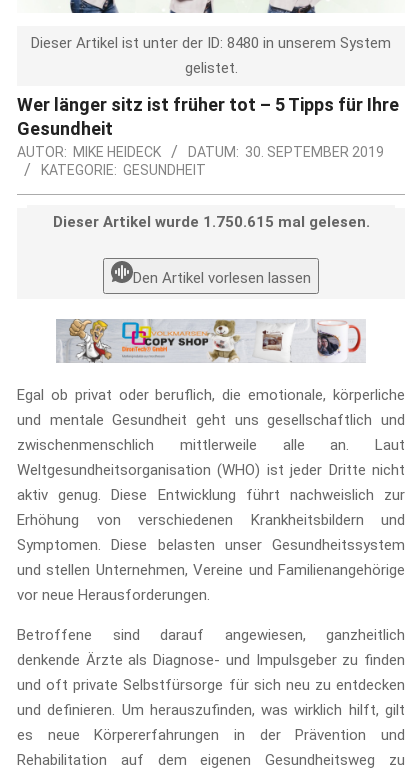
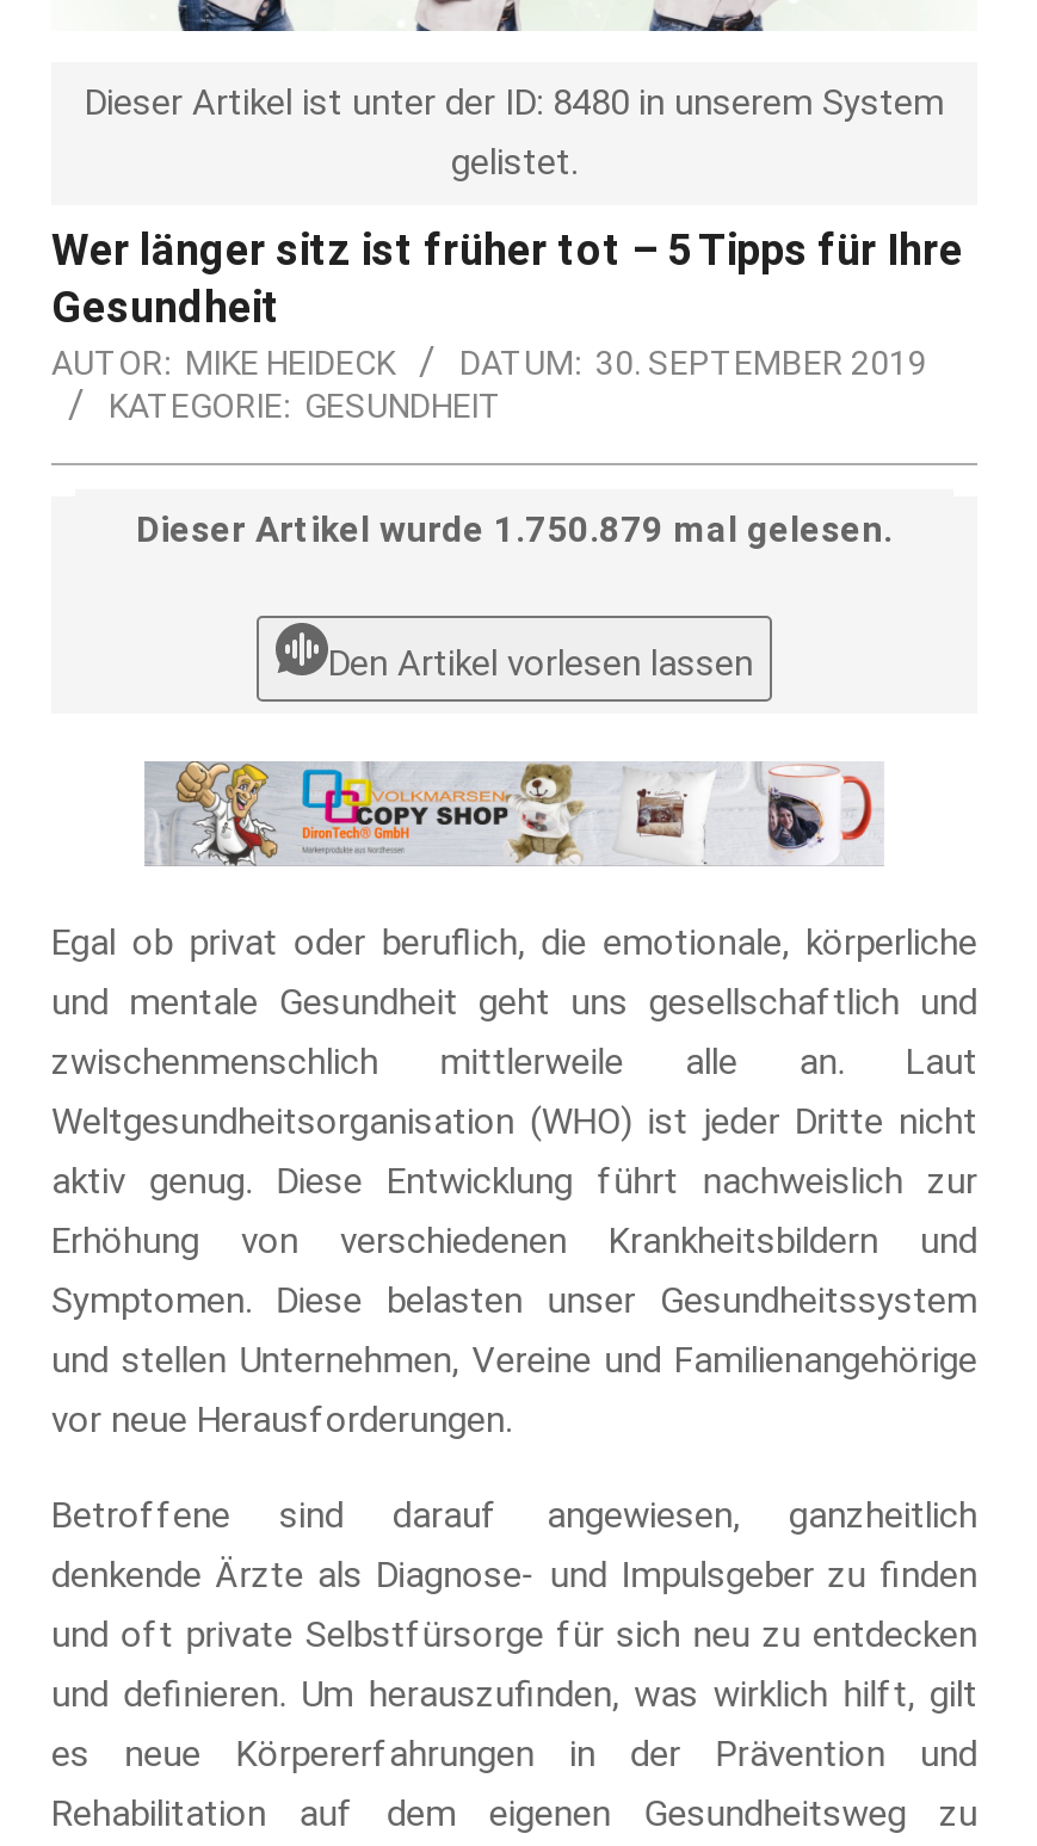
- Dieser Artikel wurde 1.750.615 mal gelesen.
+ Dieser Artikel wurde 1.750.879 mal gelesen.
